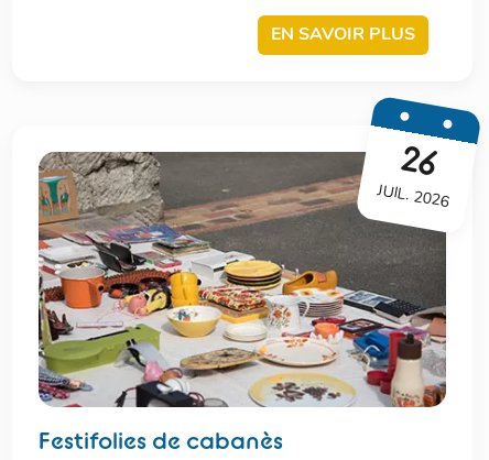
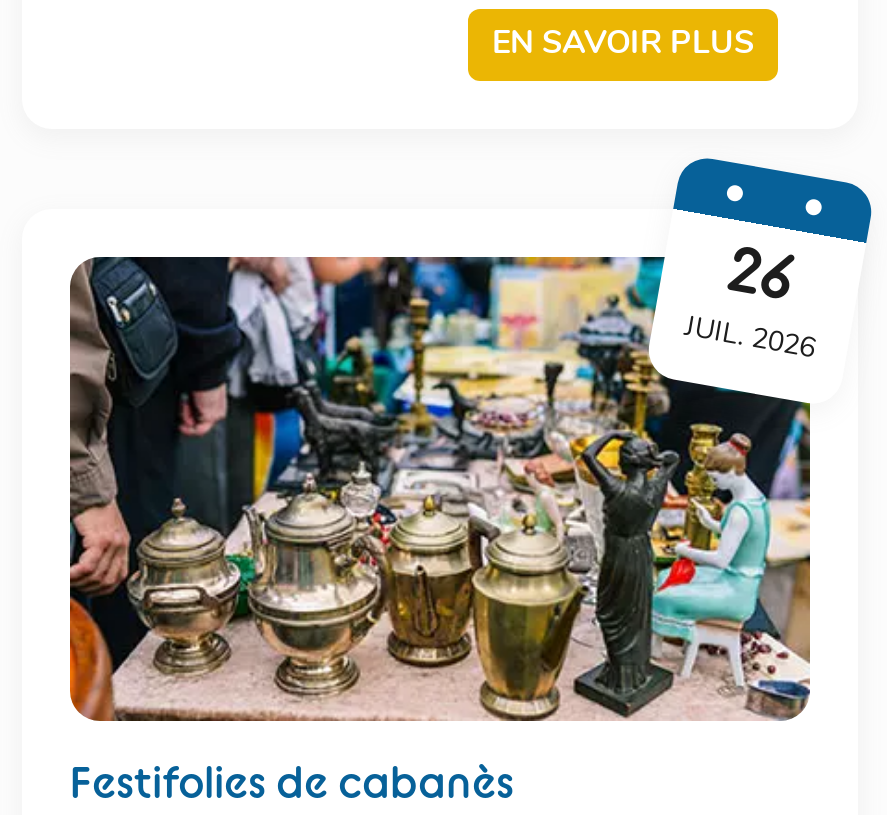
- [image]
+ [image]
